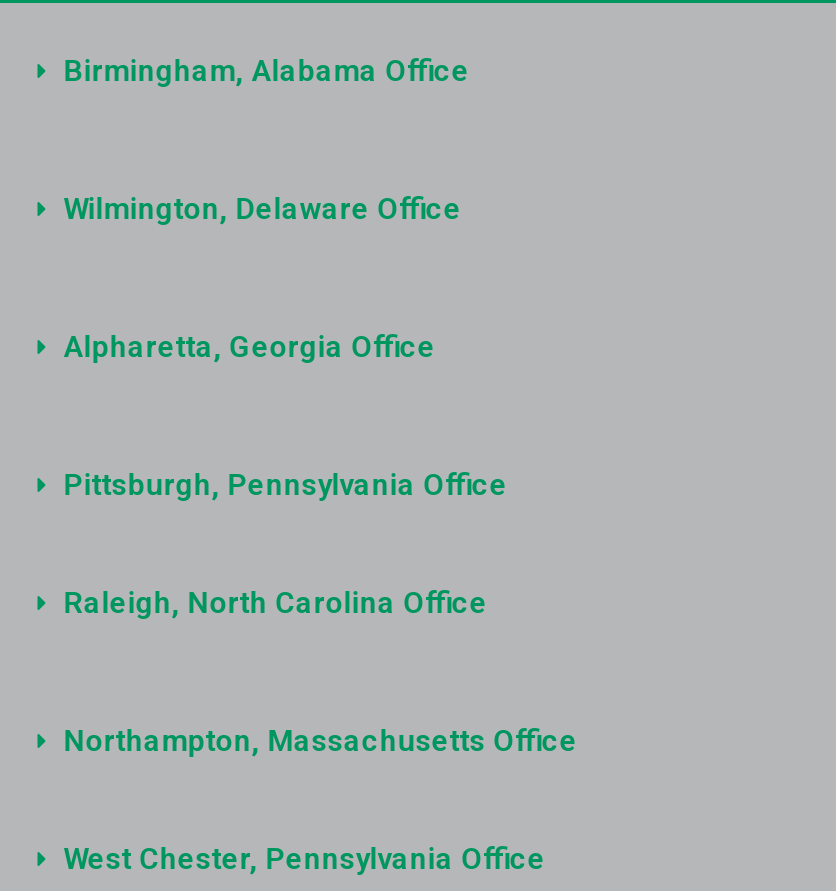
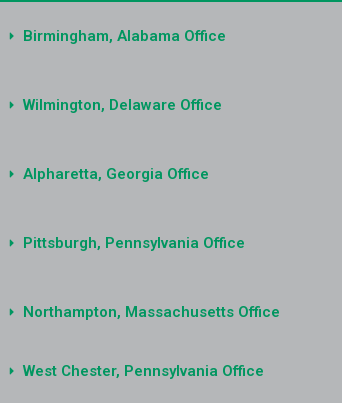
- Raleigh, North Carolina Office
